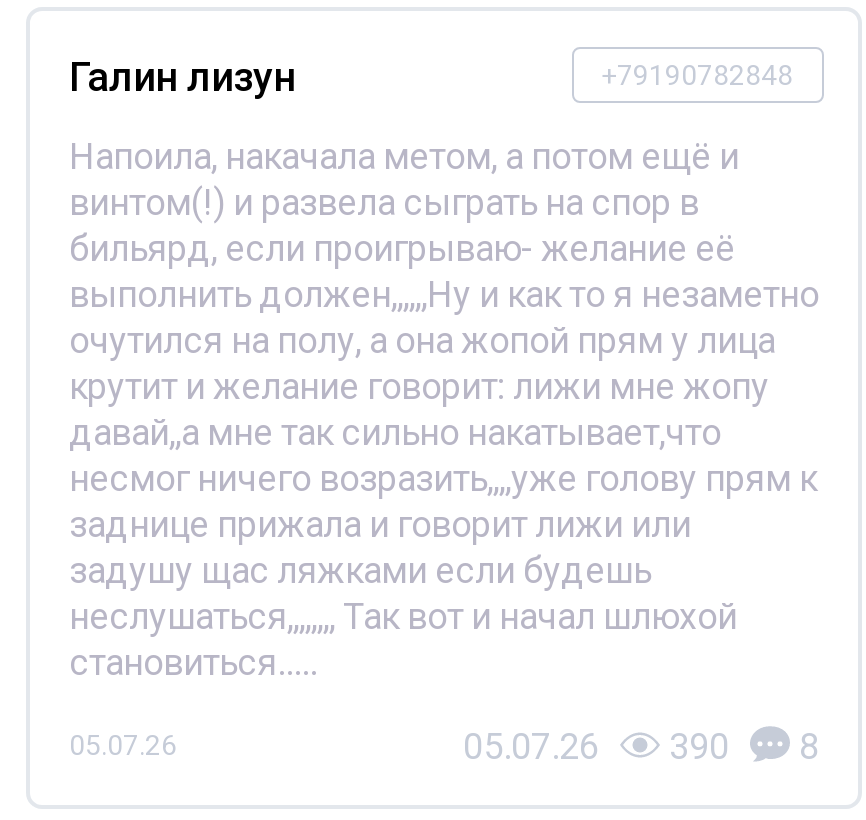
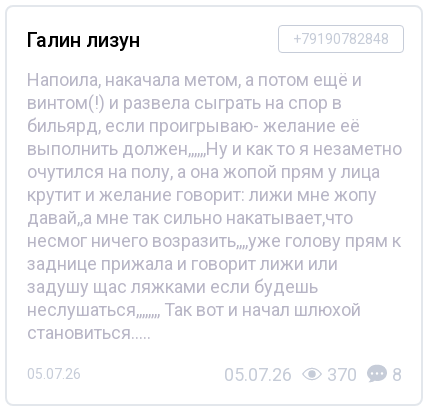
- 05.07.26 390 8
+ 05.07.26 370 8
